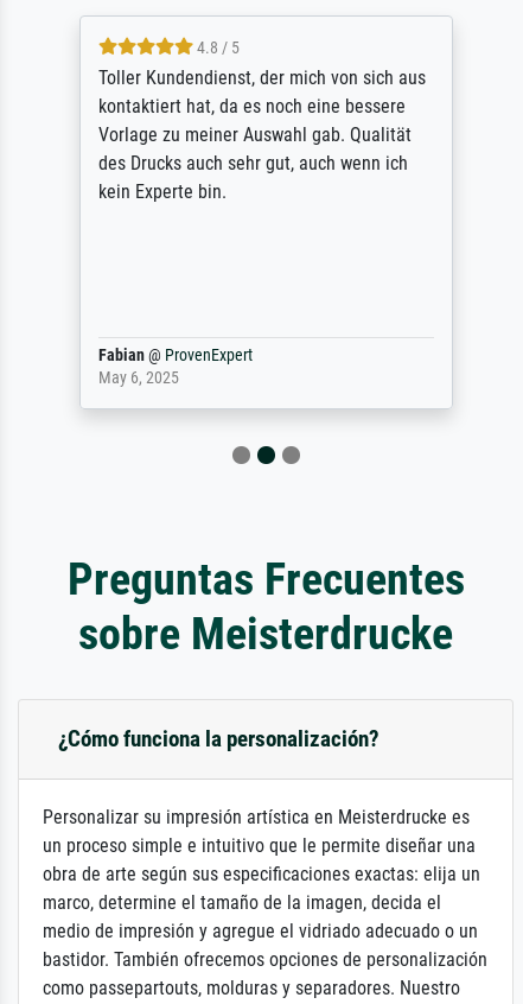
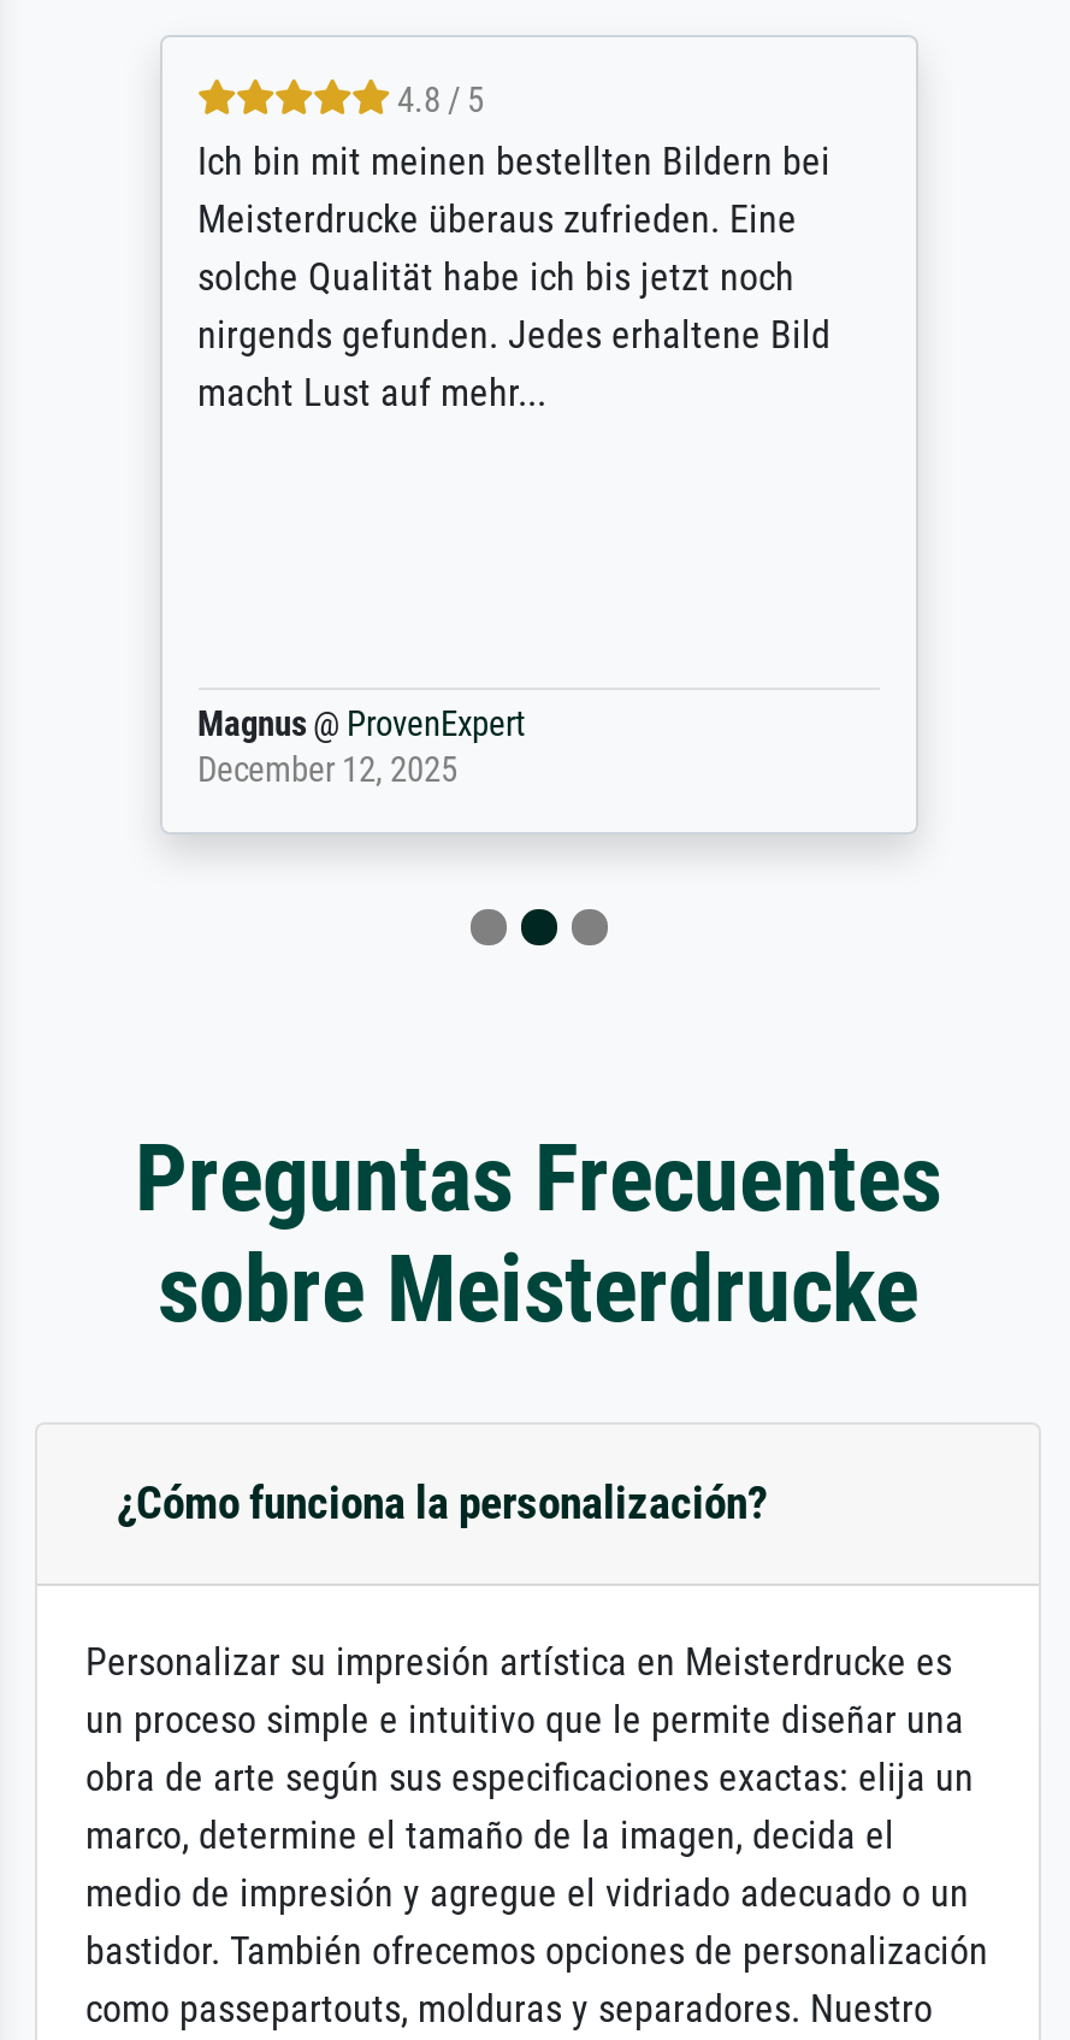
- Toller Kundendienst, der mich von sich aus
- kontaktiert hat, da es noch eine bessere
- Vorlage zu meiner Auswahl gab. Qualität
- des Drucks auch sehr gut, auch wenn ich
- kein Experte bin.
+ Ich bin mit meinen bestellten Bildern bei
+ Meisterdrucke überaus zufrieden. Eine
+ solche Qualität habe ich bis jetzt noch
+ nirgends gefunden. Jedes erhaltene Bild
+ macht Lust auf mehr...

- Fabian @ ProvenExpert
- May 6, 2025
+ Magnus @ ProvenExpert
+ December 12, 2025
